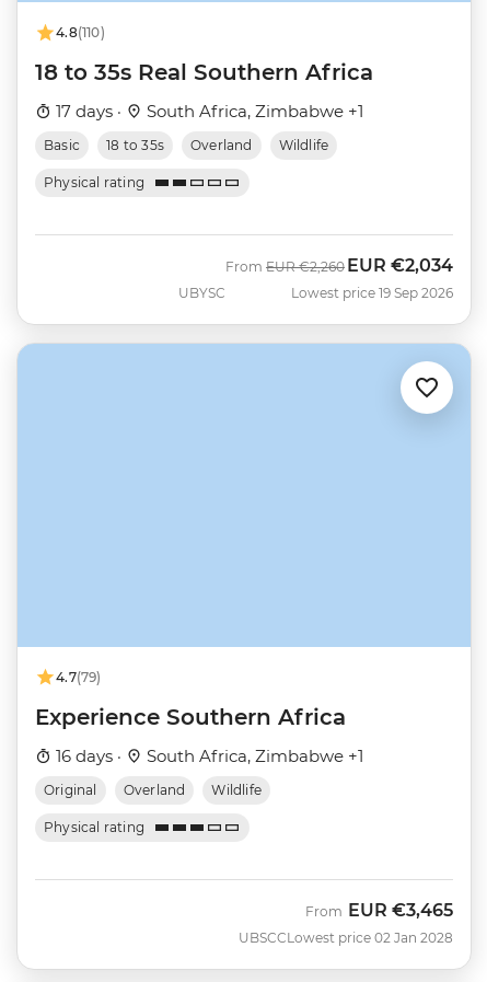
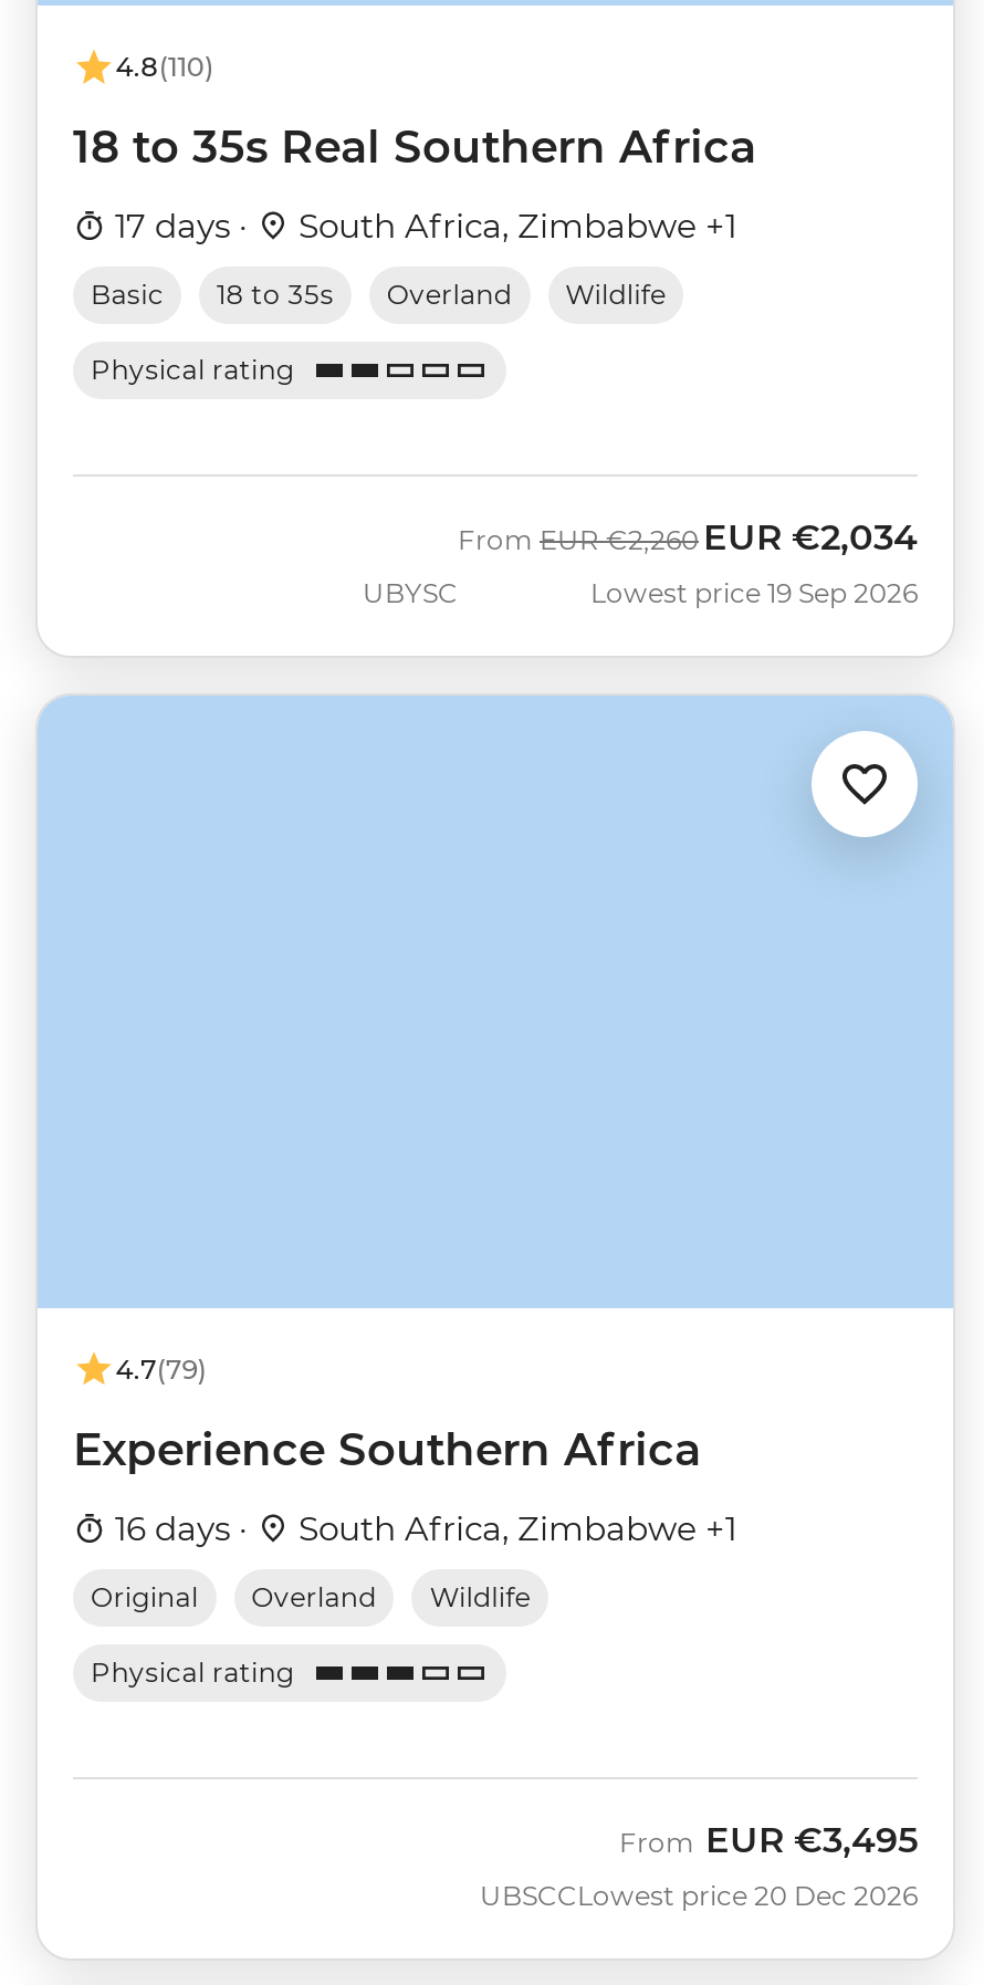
- From EUR €3,465
+ From EUR €3,495

- Lowest price 02 Jan 2028
+ Lowest price 20 Dec 2026
